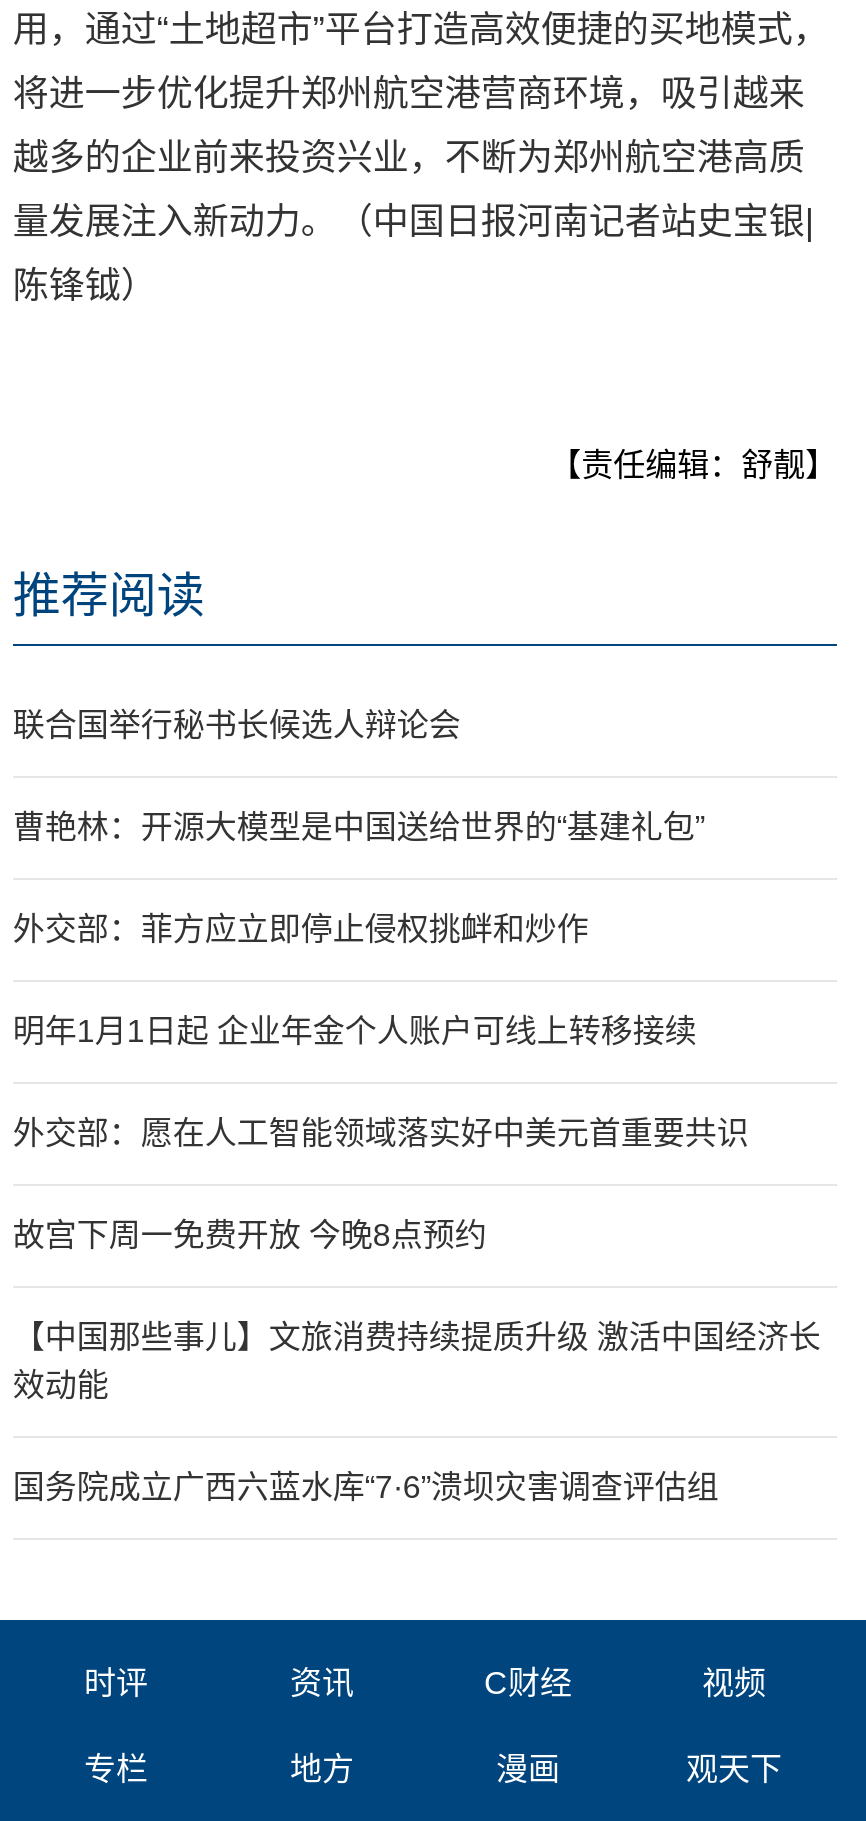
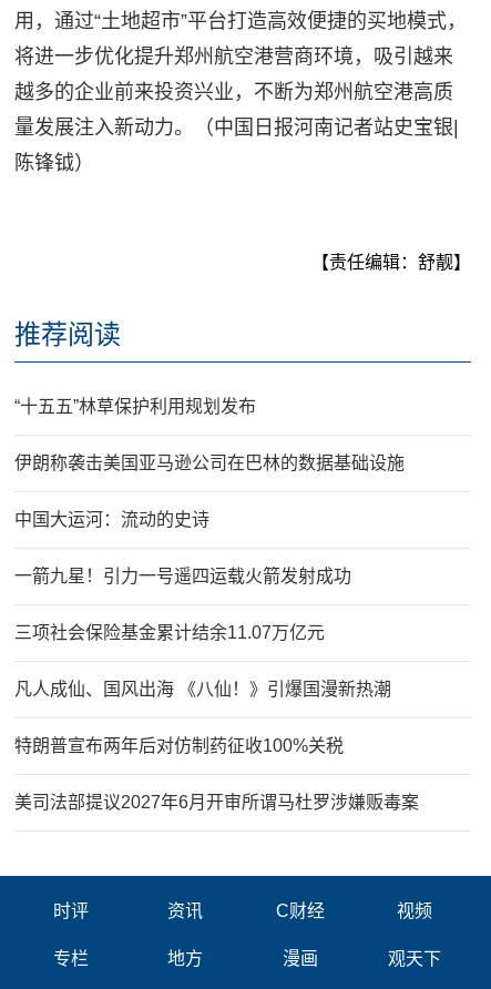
- 联合国举行秘书长候选人辩论会
+ “十五五”林草保护利用规划发布

- 曹艳林：开源大模型是中国送给世界的“基建礼包”
+ 伊朗称袭击美国亚马逊公司在巴林的数据基础设施

- 外交部：菲方应立即停止侵权挑衅和炒作
+ 中国大运河：流动的史诗

- 明年1月1日起 企业年金个人账户可线上转移接续
+ 一箭九星！引力一号遥四运载火箭发射成功

- 外交部：愿在人工智能领域落实好中美元首重要共识
+ 三项社会保险基金累计结余11.07万亿元

- 故宫下周一免费开放 今晚8点预约
+ 凡人成仙、国风出海 《八仙！》引爆国漫新热潮

- 【中国那些事儿】文旅消费持续提质升级 激活中国经济长
- 效动能
+ 特朗普宣布两年后对仿制药征收100%关税

- 国务院成立广西六蓝水库“7·6”溃坝灾害调查评估组
+ 美司法部提议2027年6月开审所谓马杜罗涉嫌贩毒案
